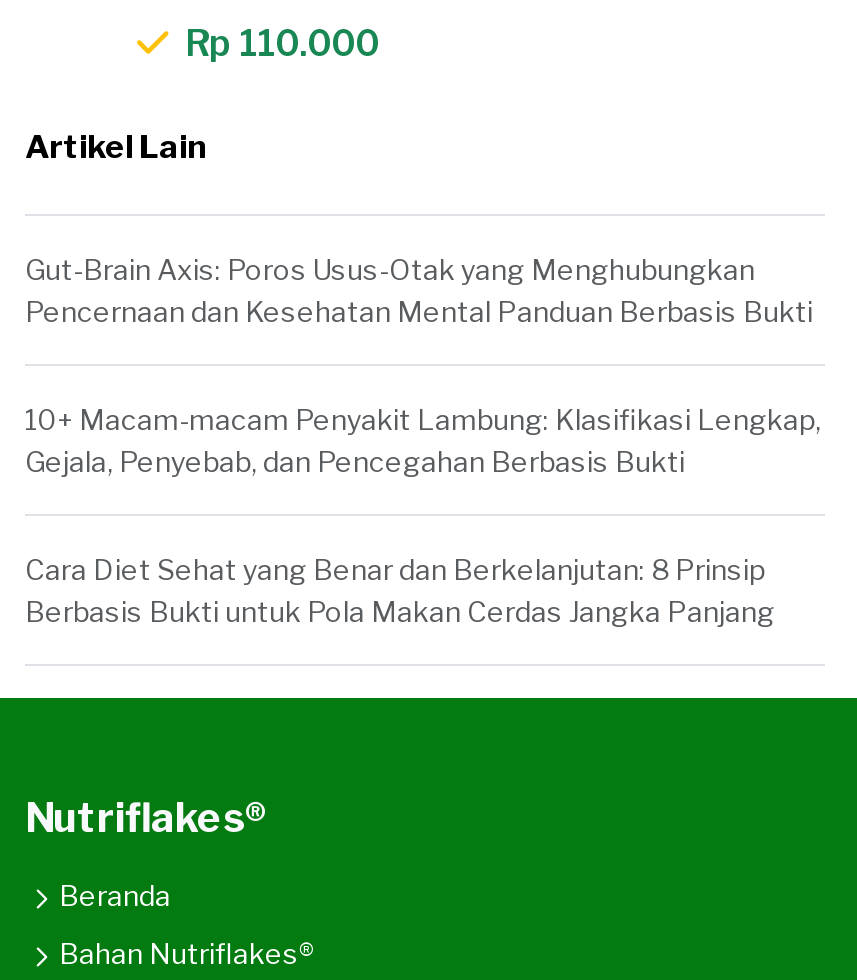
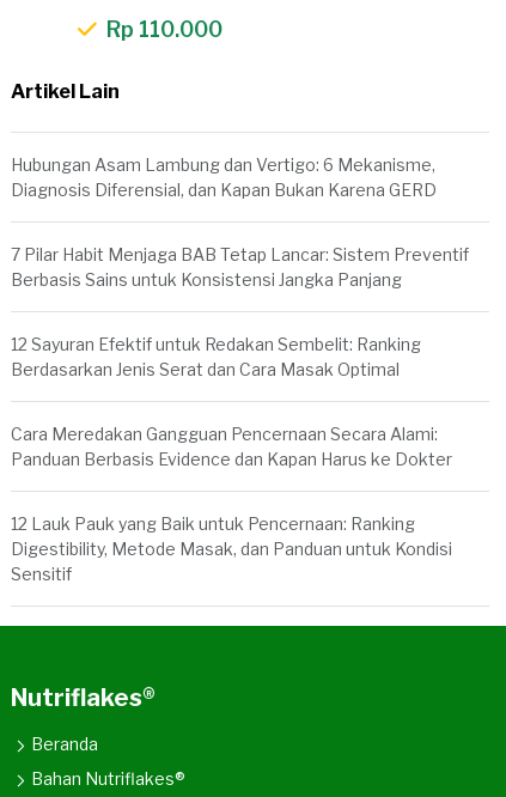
- Gut-Brain Axis: Poros Usus-Otak yang Menghubungkan
- Pencernaan dan Kesehatan Mental Panduan Berbasis Bukti
- 10+ Macam-macam Penyakit Lambung: Klasifikasi Lengkap,
- Gejala, Penyebab, dan Pencegahan Berbasis Bukti
- Cara Diet Sehat yang Benar dan Berkelanjutan: 8 Prinsip
- Berbasis Bukti untuk Pola Makan Cerdas Jangka Panjang
+ Hubungan Asam Lambung dan Vertigo: 6 Mekanisme,
+ Diagnosis Diferensial, dan Kapan Bukan Karena GERD
+ 7 Pilar Habit Menjaga BAB Tetap Lancar: Sistem Preventif
+ Berbasis Sains untuk Konsistensi Jangka Panjang
+ 12 Sayuran Efektif untuk Redakan Sembelit: Ranking
+ Berdasarkan Jenis Serat dan Cara Masak Optimal
+ Cara Meredakan Gangguan Pencernaan Secara Alami:
+ Panduan Berbasis Evidence dan Kapan Harus ke Dokter
+ 12 Lauk Pauk yang Baik untuk Pencernaan: Ranking
+ Digestibility, Metode Masak, dan Panduan untuk Kondisi
+ Sensitif
